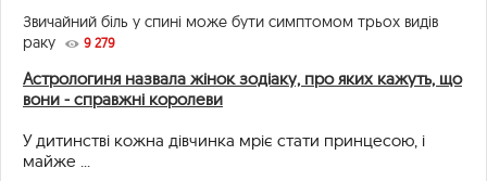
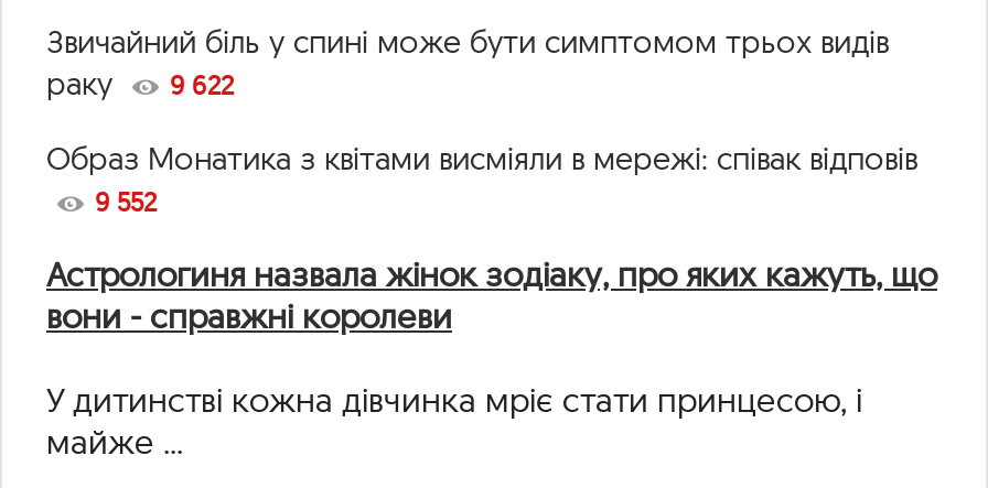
- 9 279
+ 9 622
+ Образ Монатика з квітами висміяли в мережі: співак відповів
+ 9 552
